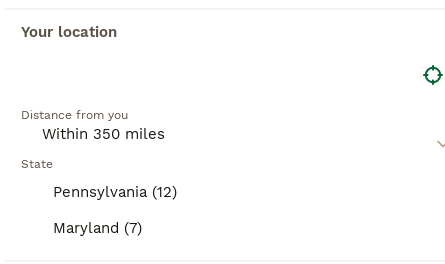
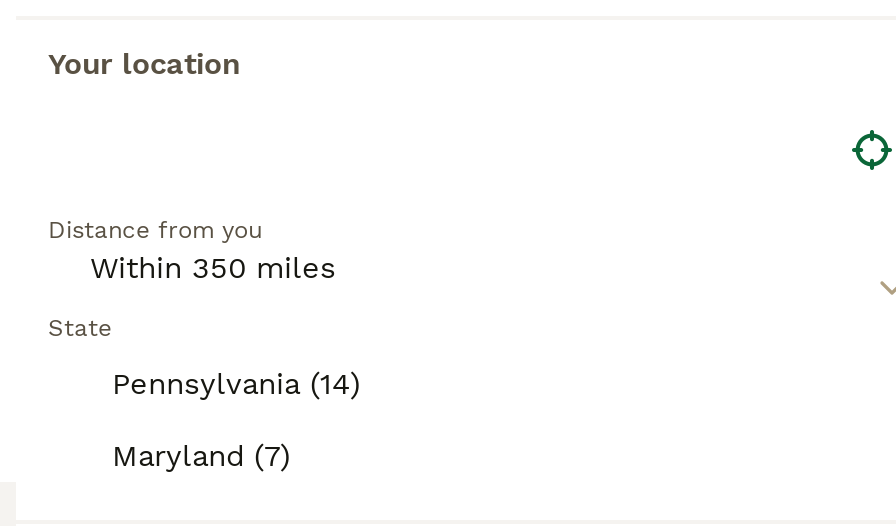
- Pennsylvania (12)
+ Pennsylvania (14)
